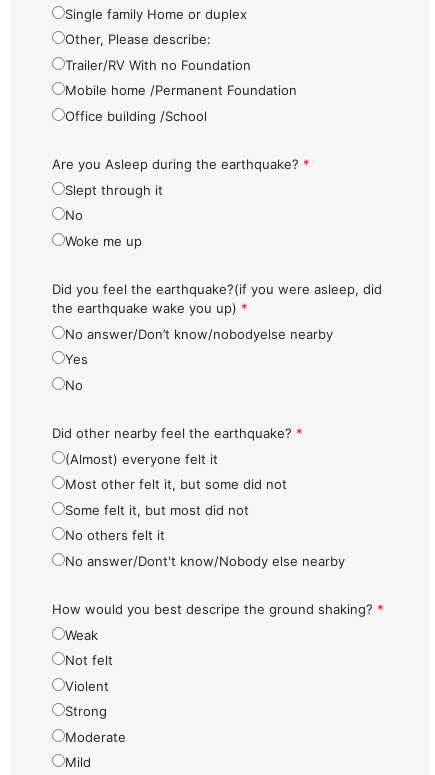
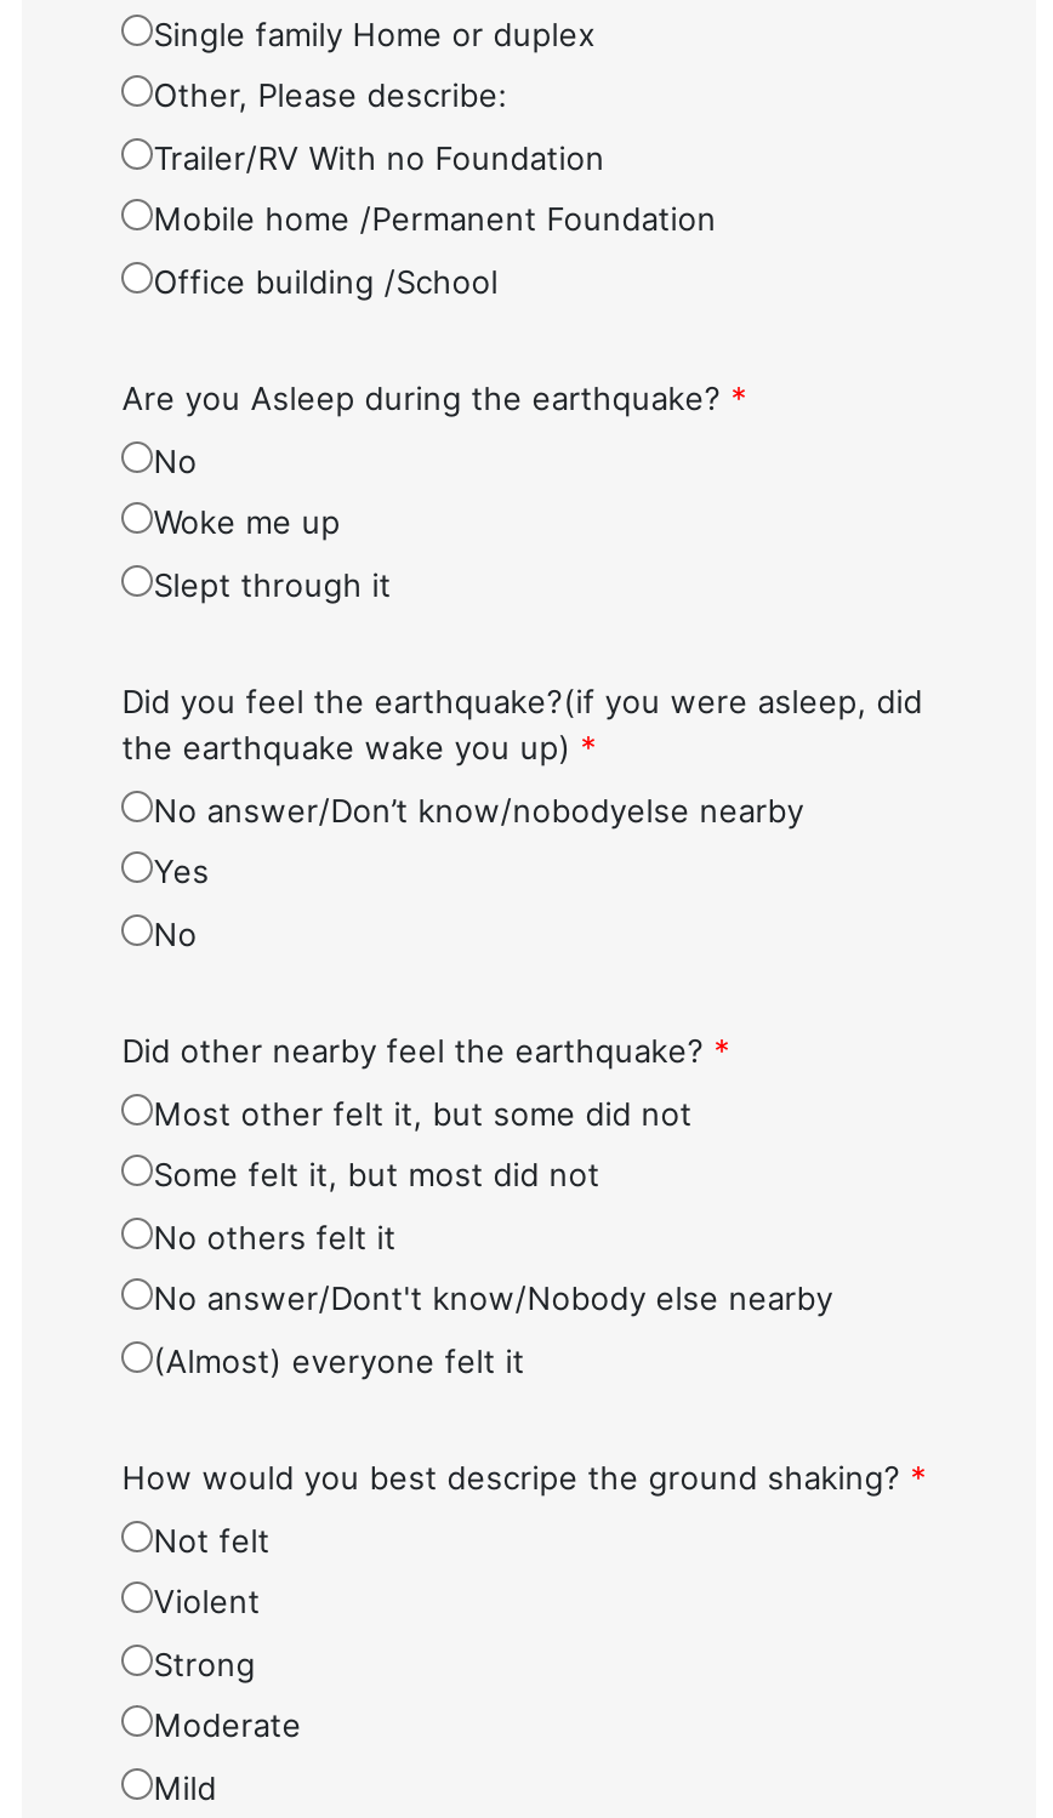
moved down: Slept through it

moved down: (Almost) everyone felt it

- Weak
